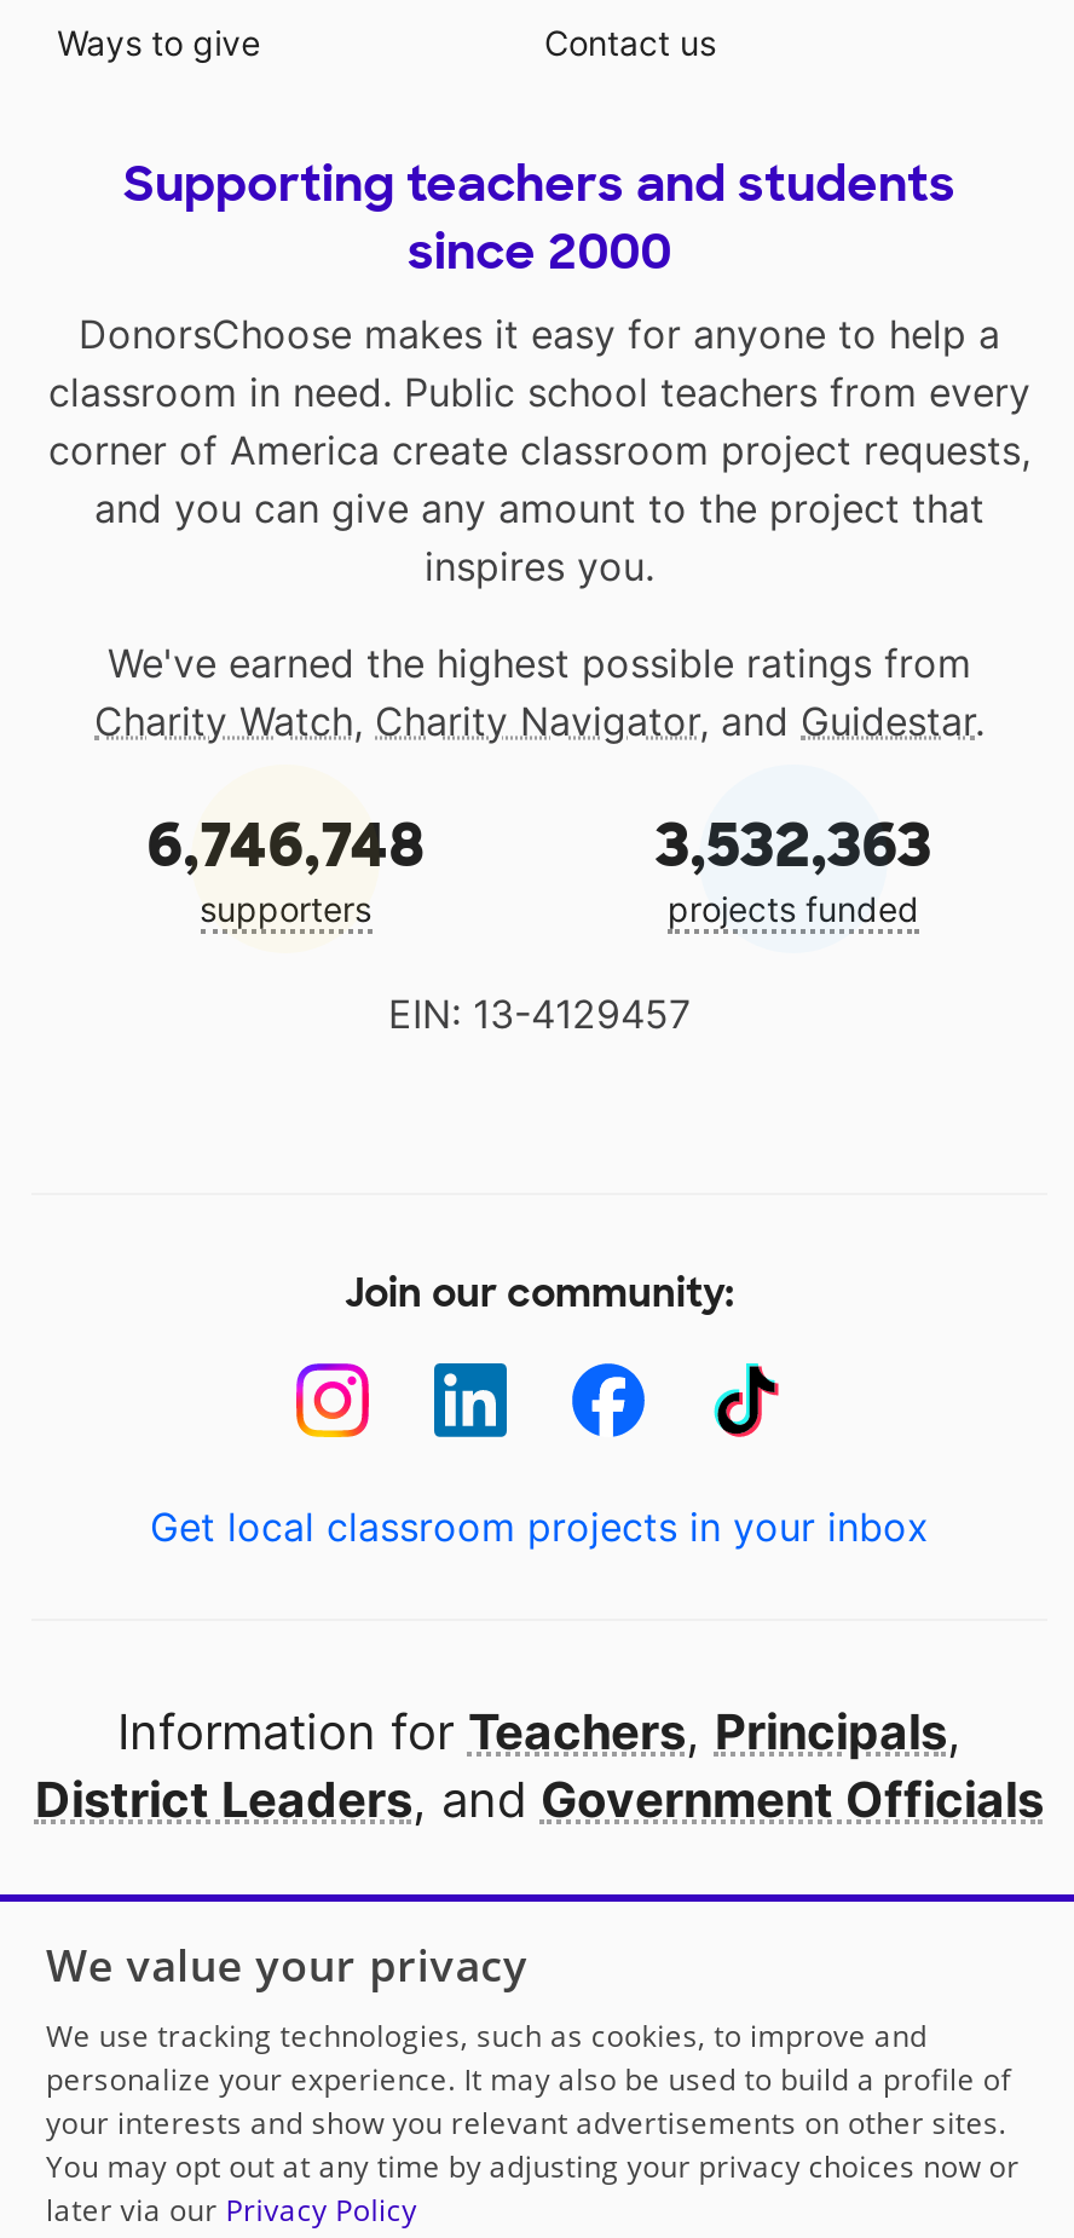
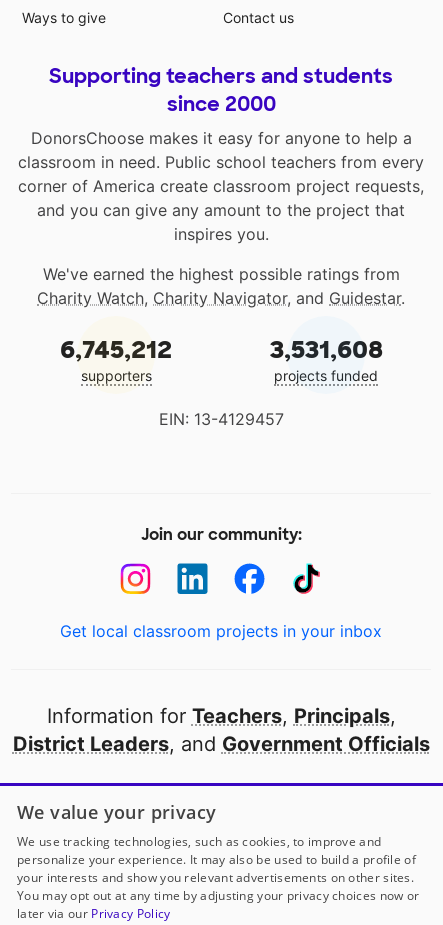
- 6,746,748
+ 6,745,212

- 3,532,363
+ 3,531,608
